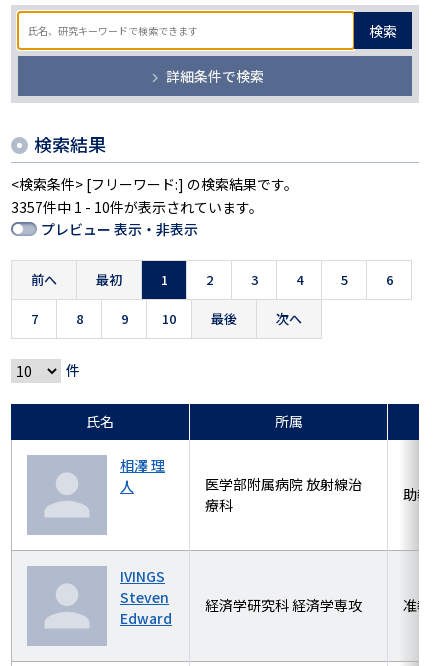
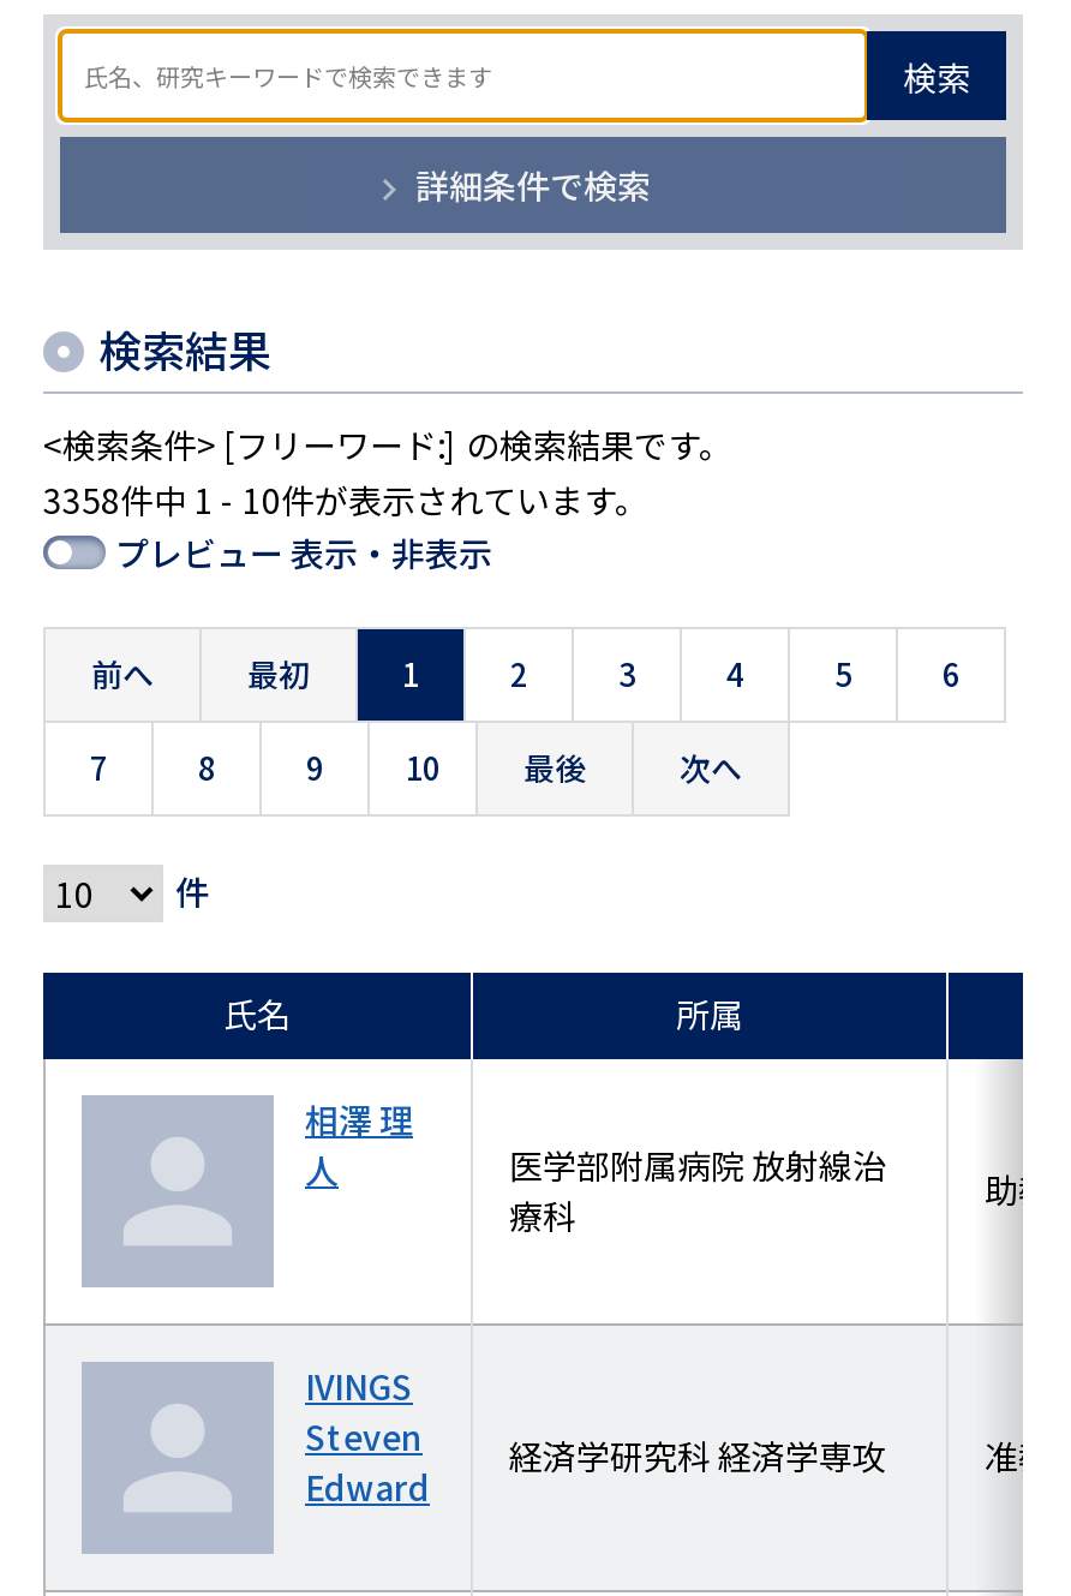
- 3357件中 1 - 10件が表示されています。
+ 3358件中 1 - 10件が表示されています。
